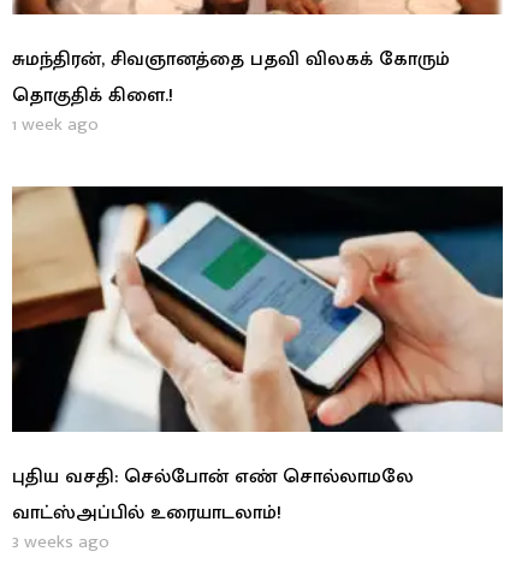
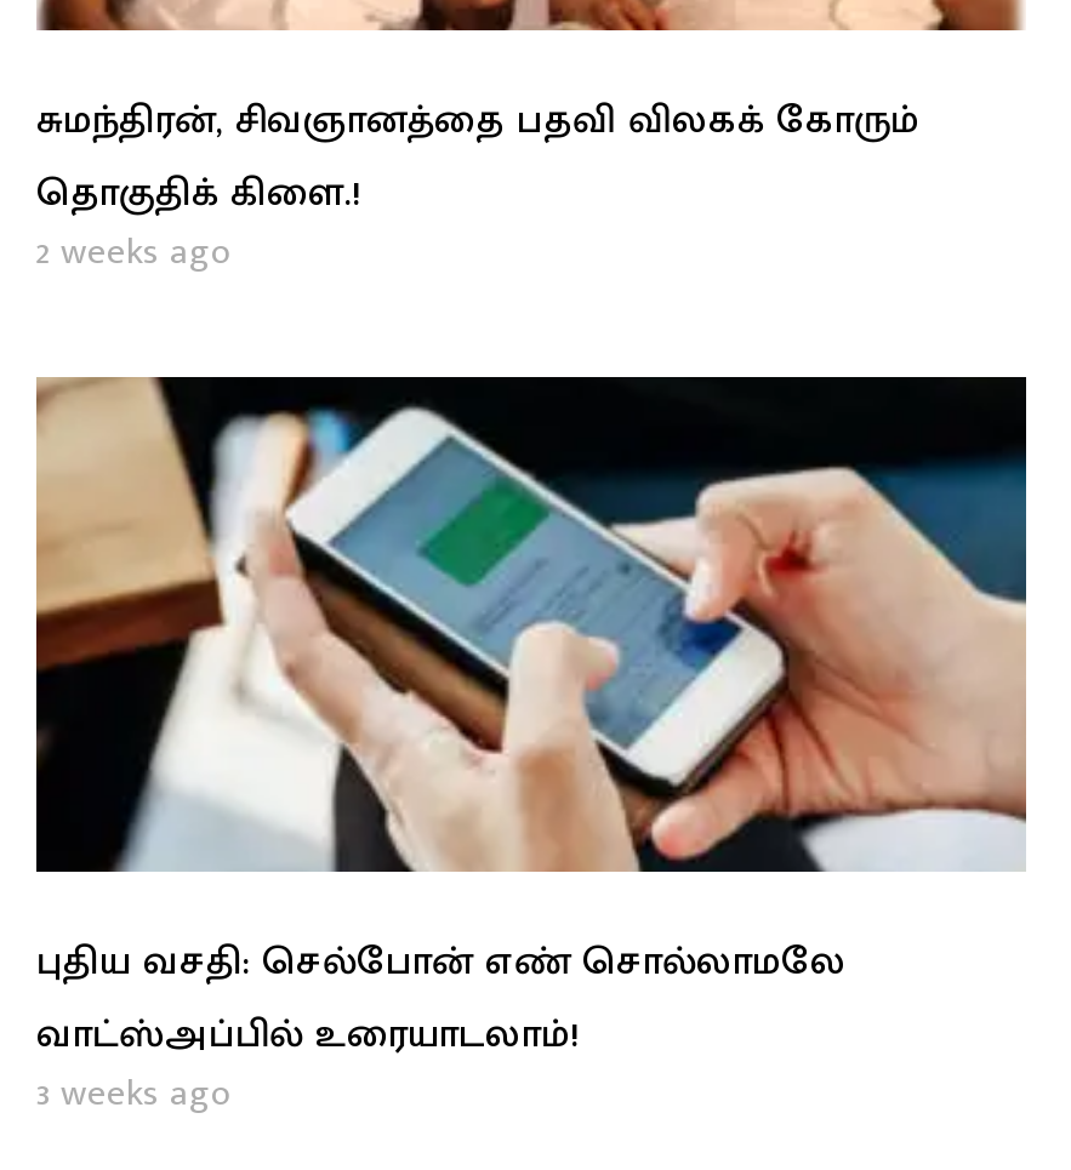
- 1 week ago
+ 2 weeks ago
